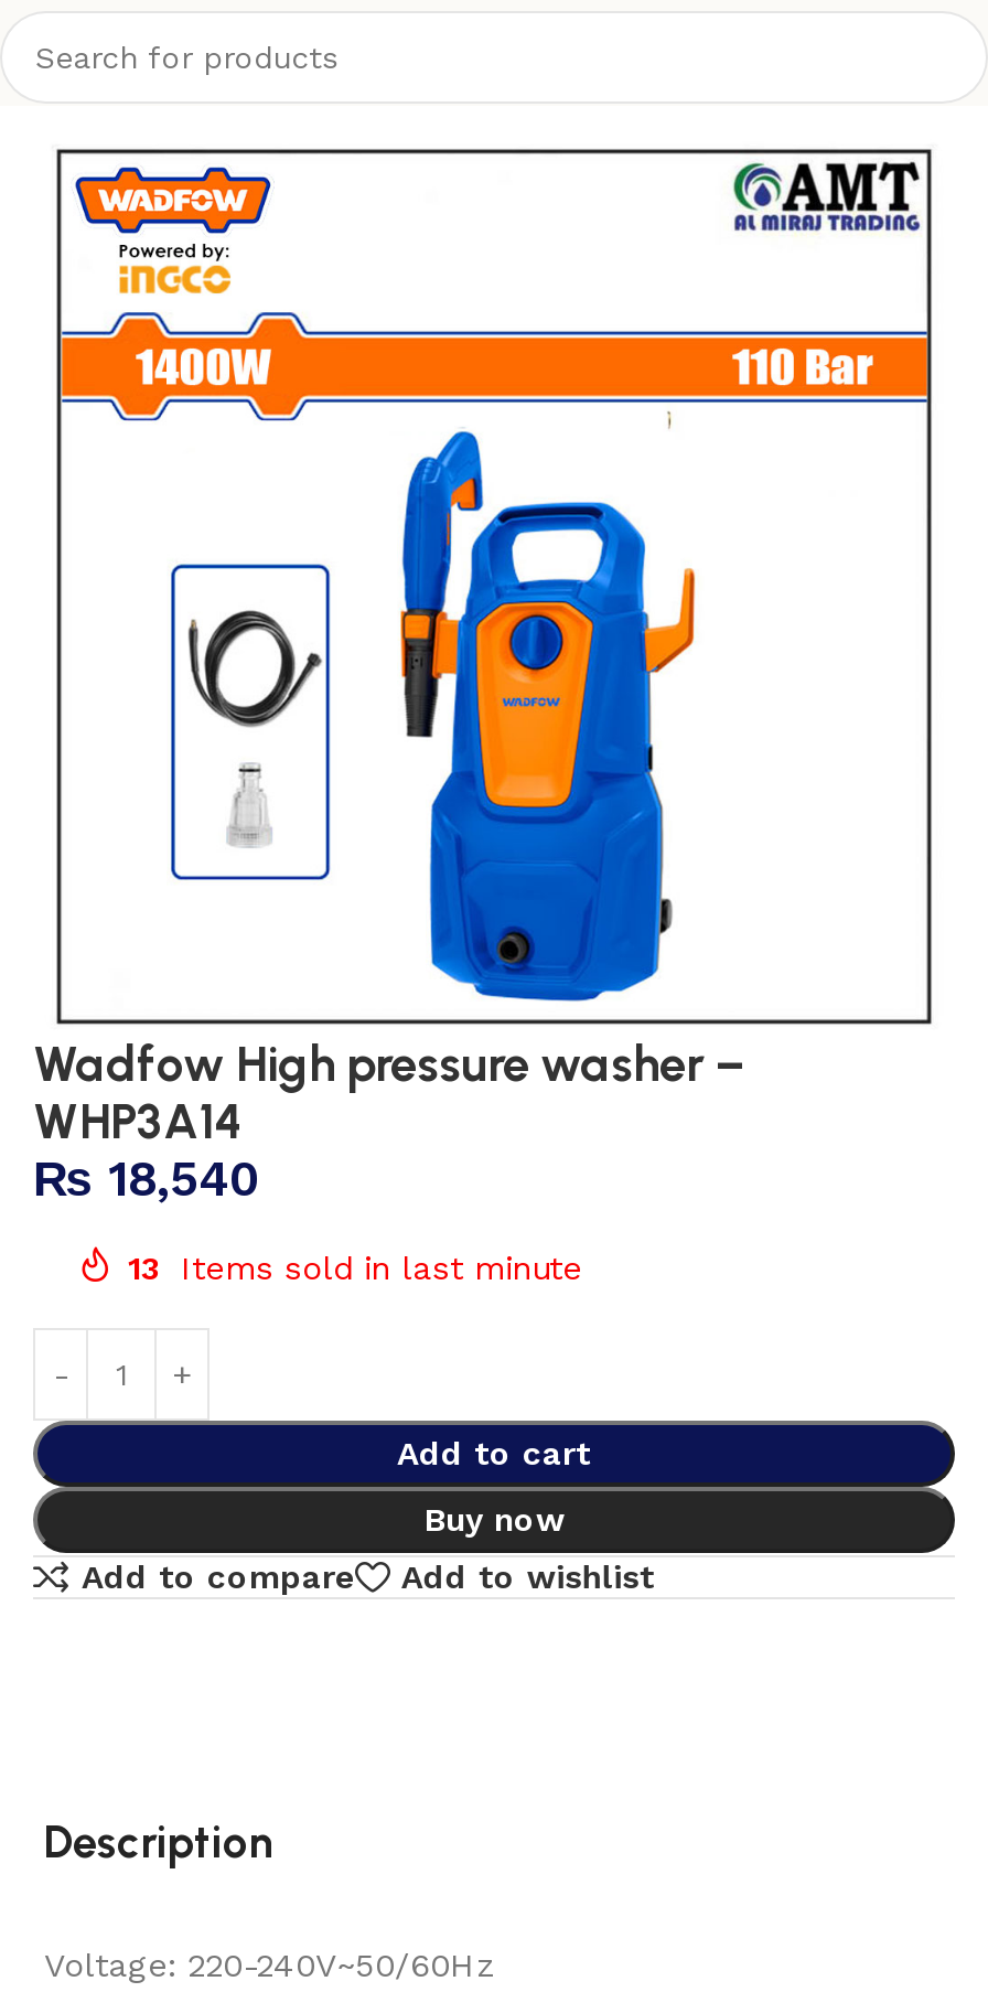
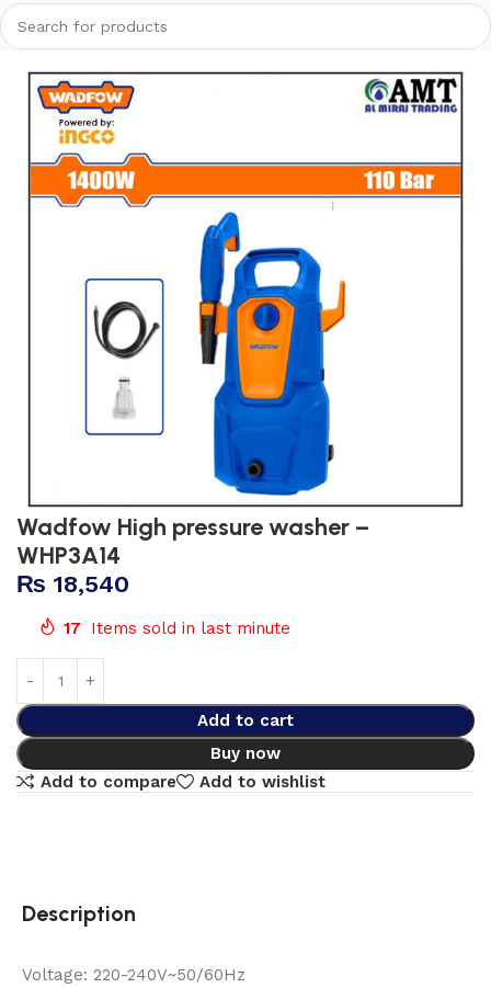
- 13 Items sold in last minute
+ 17 Items sold in last minute
